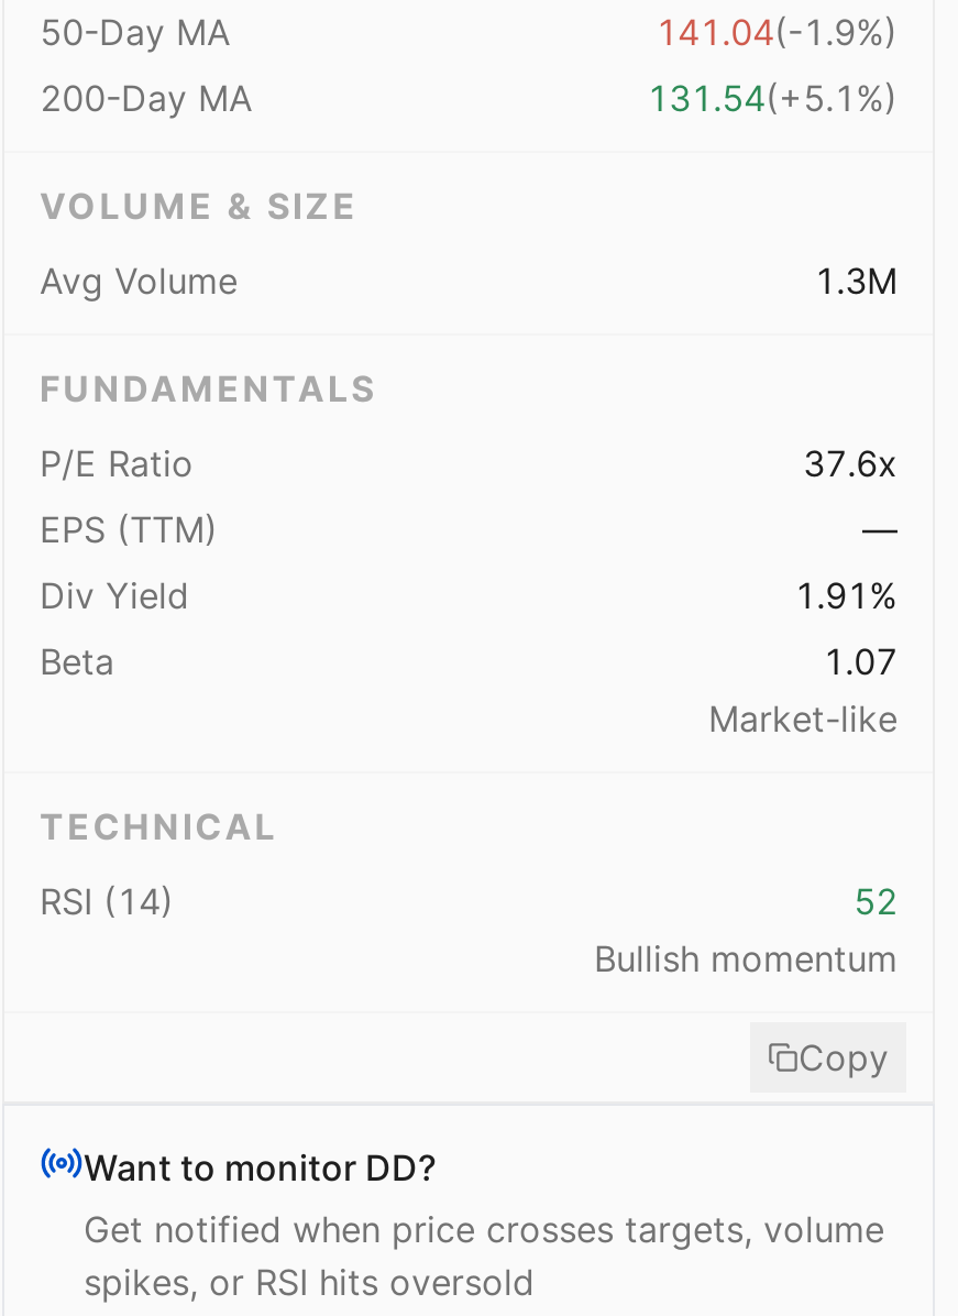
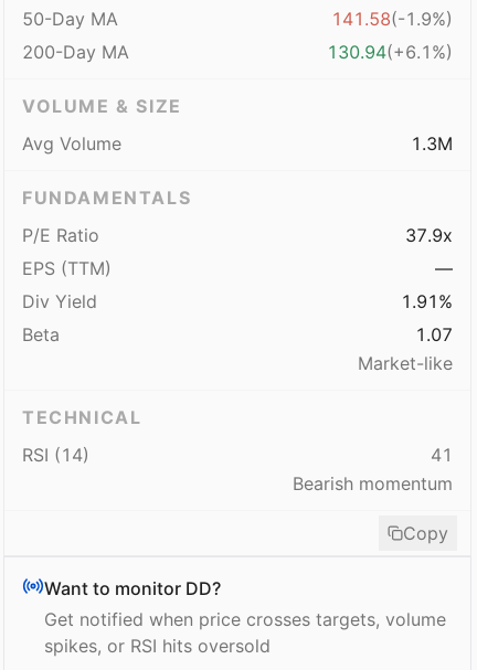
- 141.04(-1.9%)
+ 141.58(-1.9%)

- 131.54(+5.1%)
+ 130.94(+6.1%)

- 37.6x
+ 37.9x

- 52
+ 41

- Bullish momentum
+ Bearish momentum
